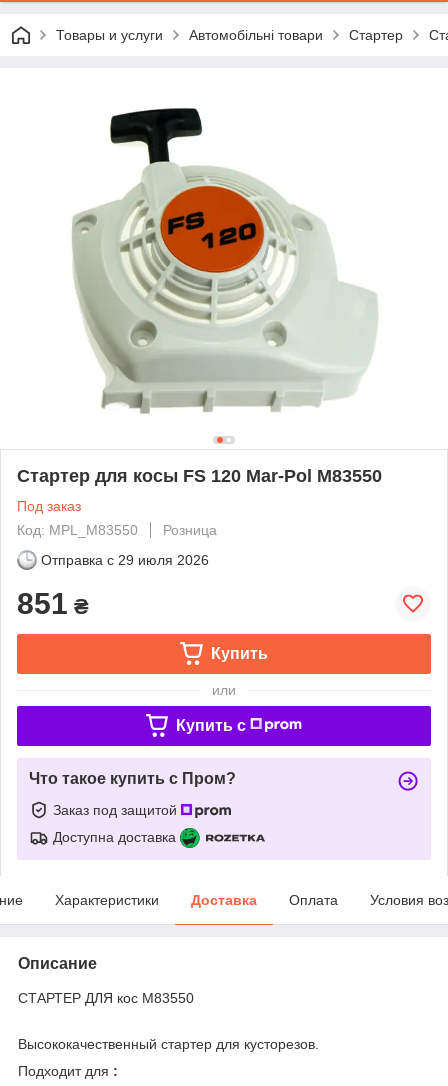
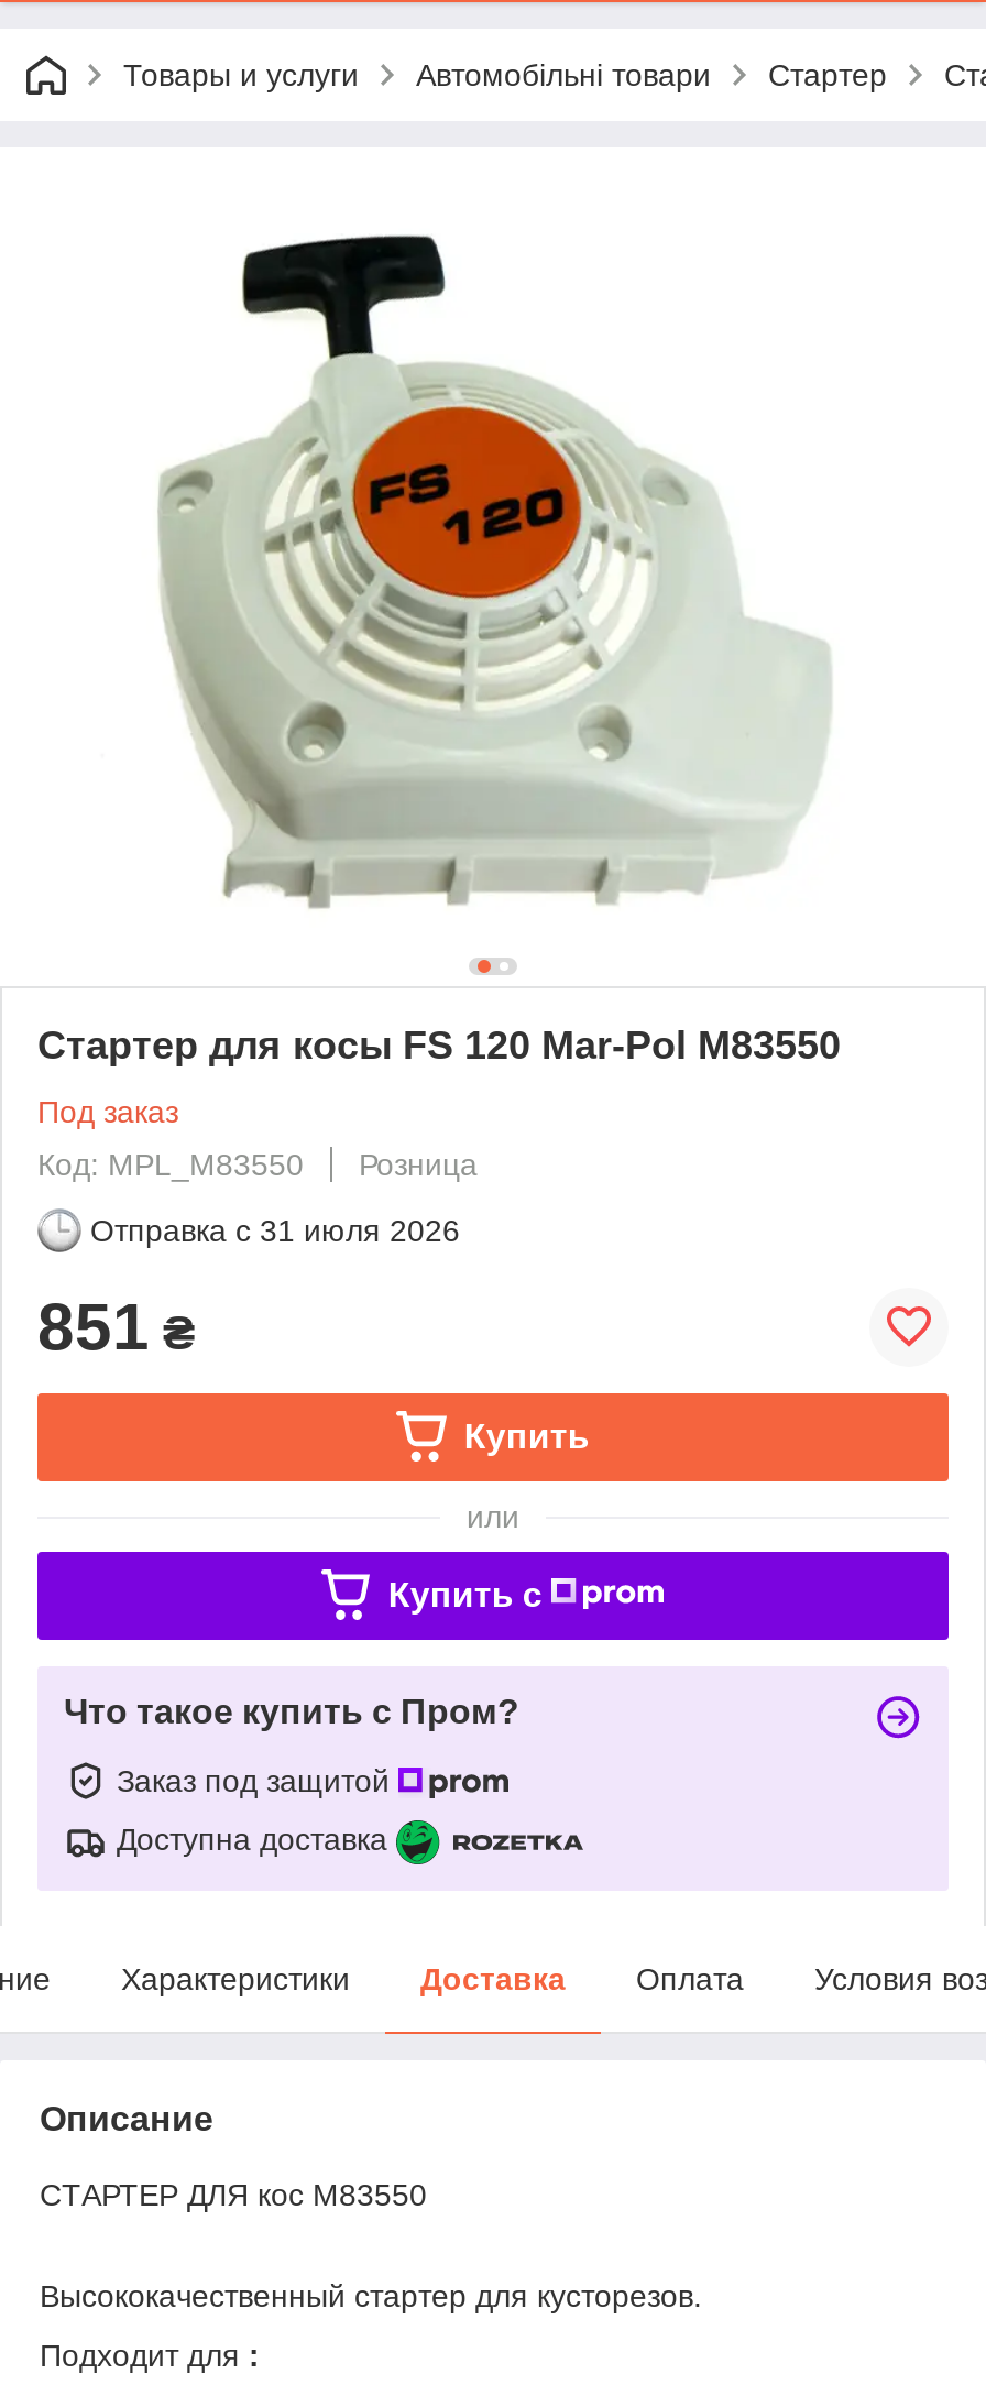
- Отправка с 29 июля 2026
+ Отправка с 31 июля 2026
